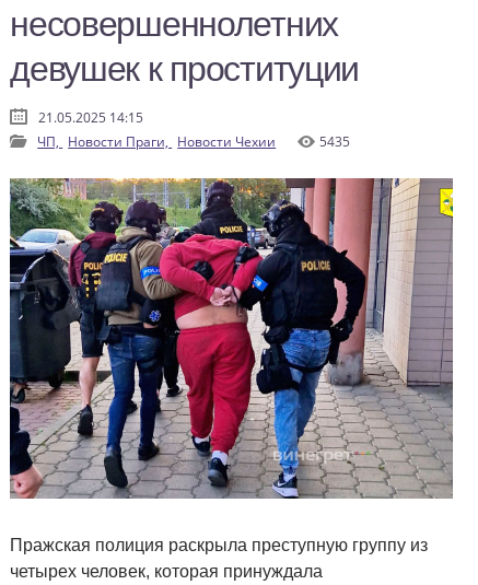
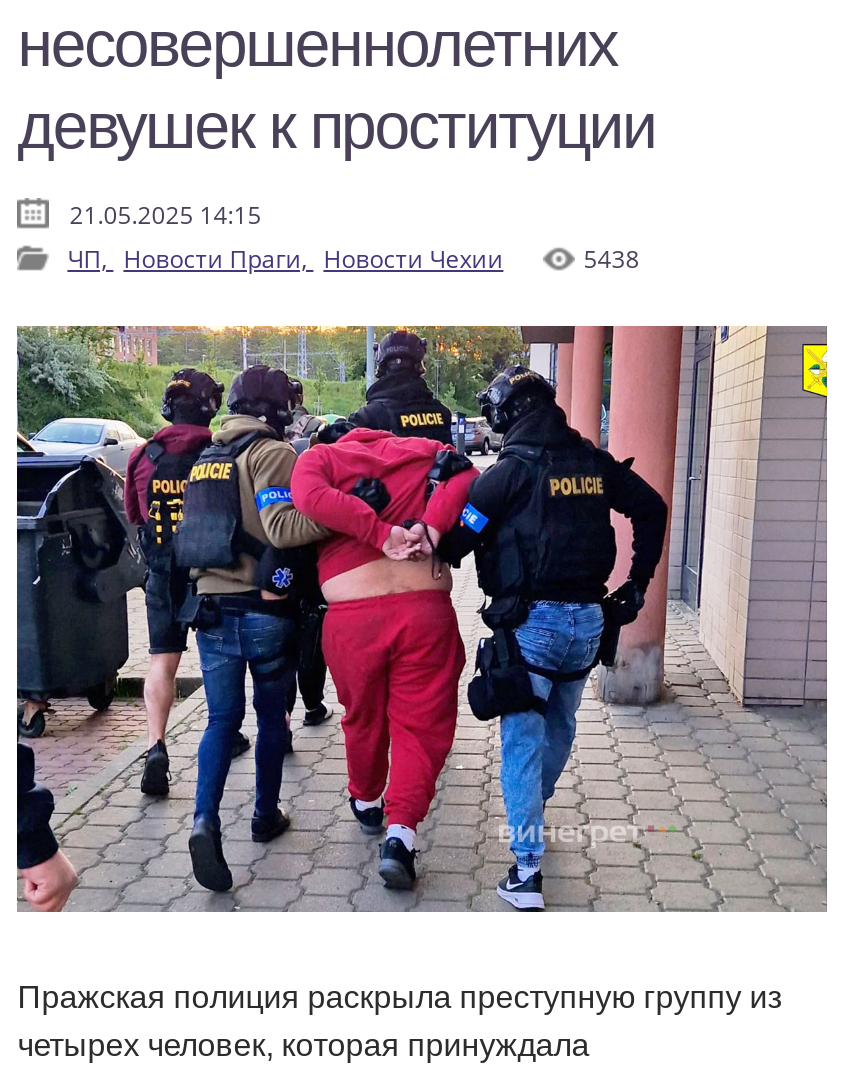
- 5435
+ 5438
